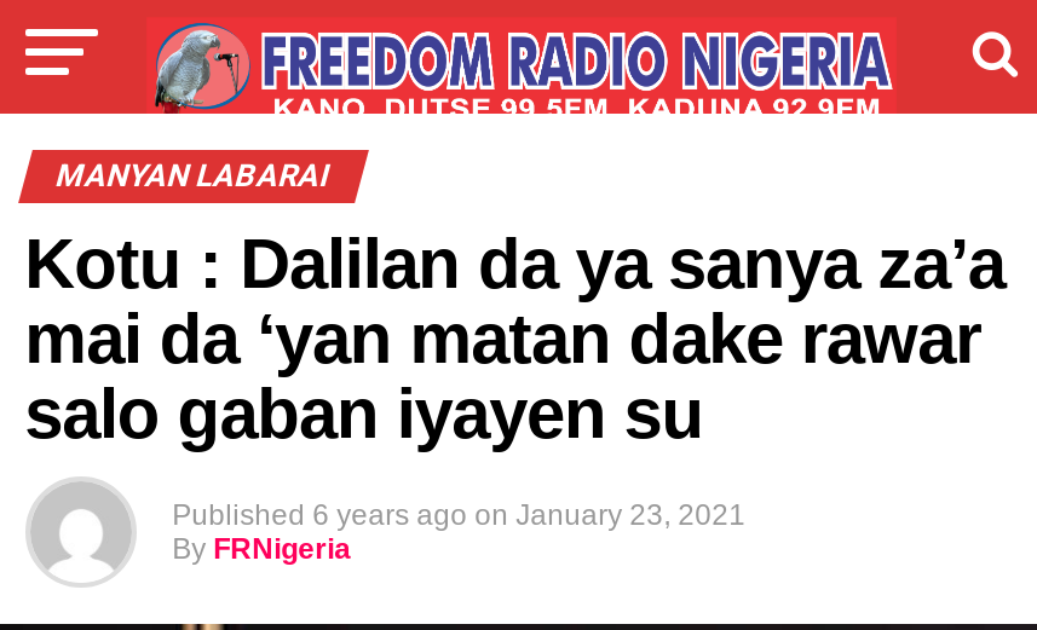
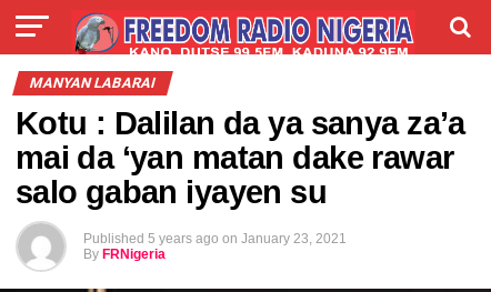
- Published 6 years ago on January 23, 2021
+ Published 5 years ago on January 23, 2021
